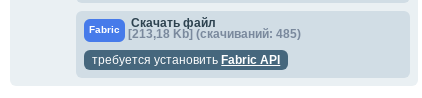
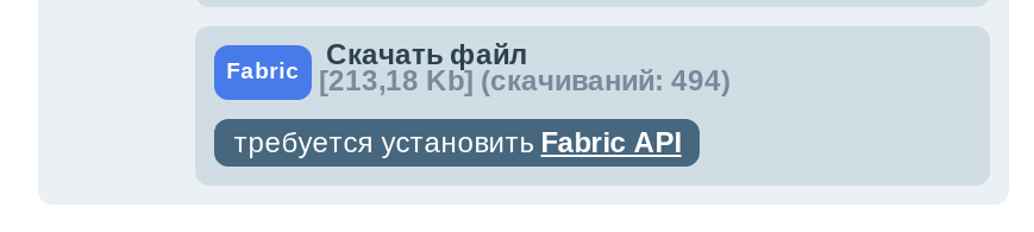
- [213,18 Kb] (cкачиваний: 485)
+ [213,18 Kb] (cкачиваний: 494)
